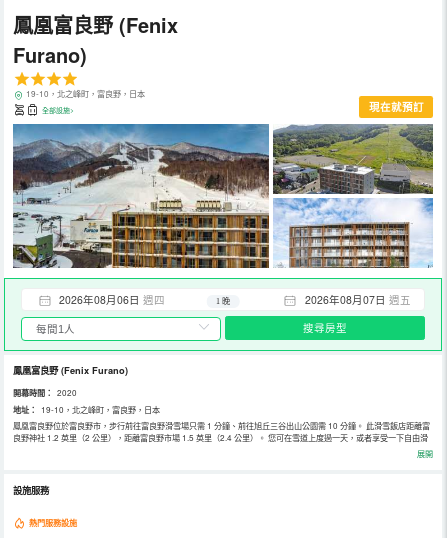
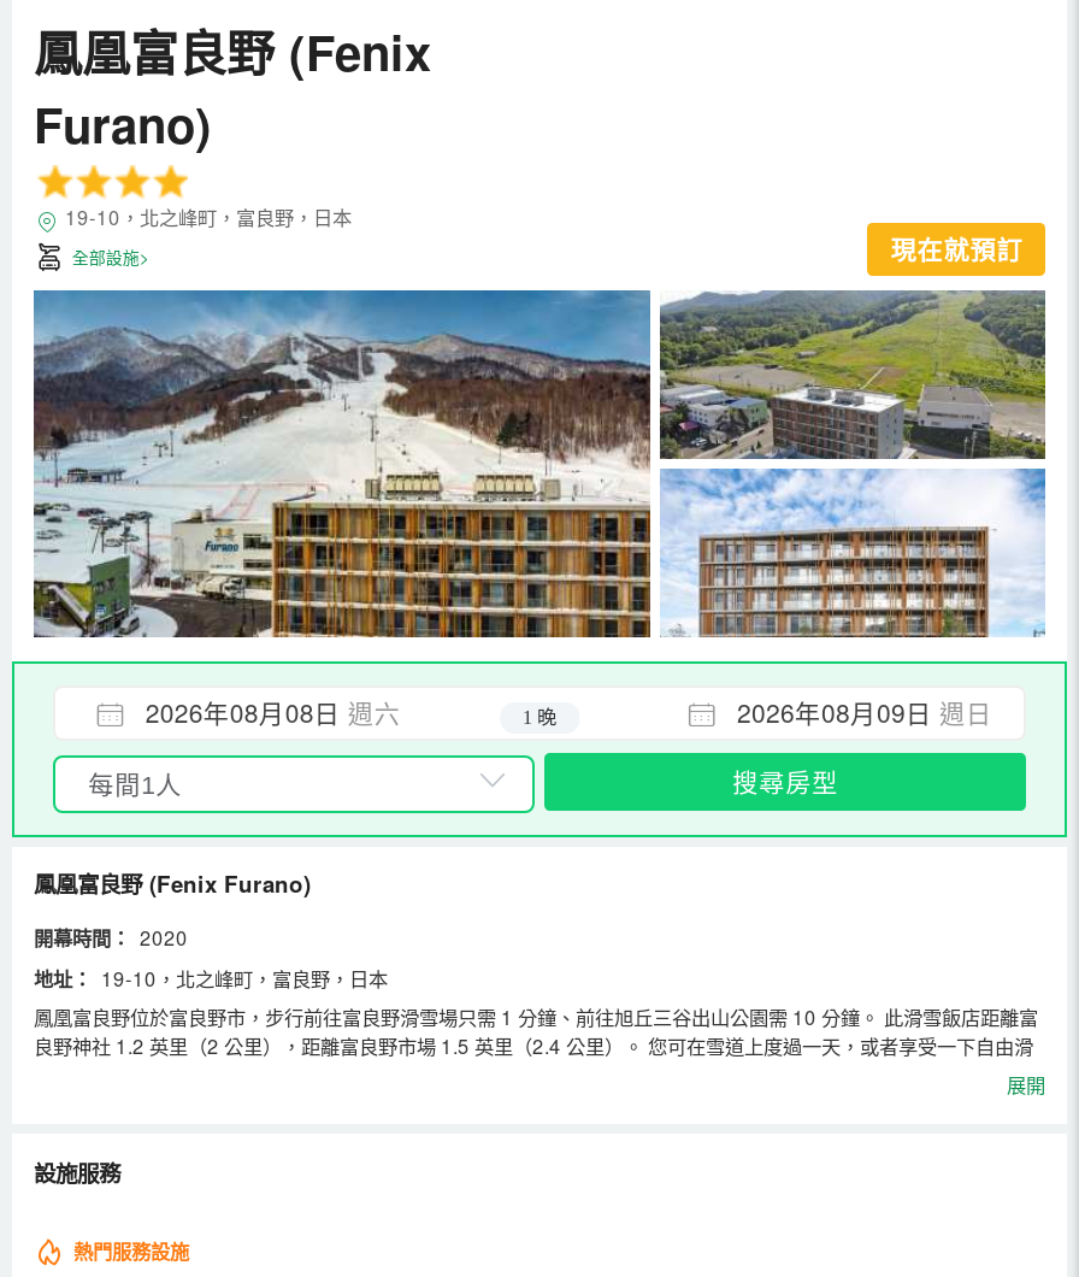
- 2026年08月06日 週四
+ 2026年08月08日 週六

- 2026年08月07日 週五
+ 2026年08月09日 週日
